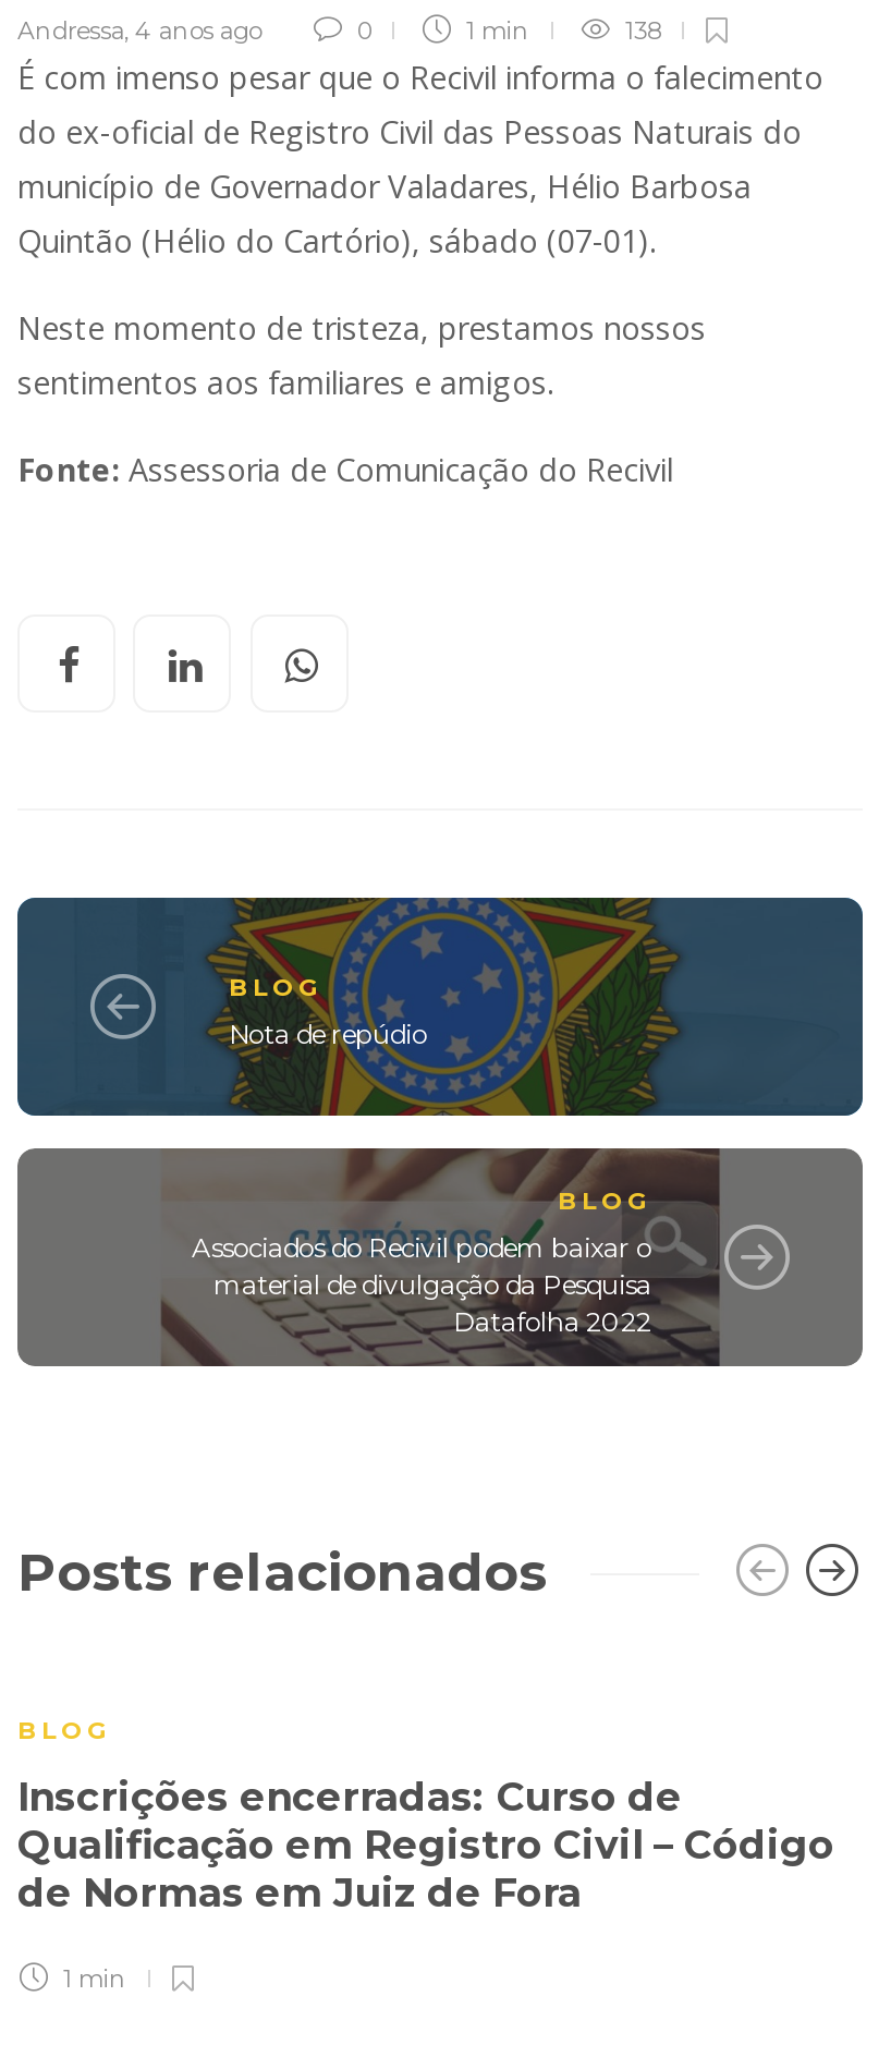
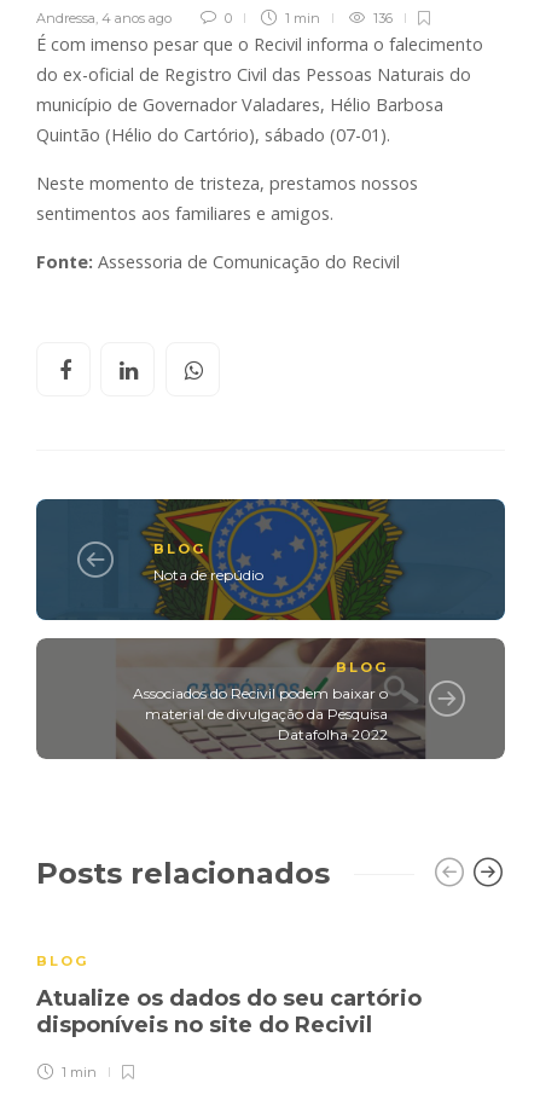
- 138
+ 136

- Inscrições encerradas: Curso de
- Qualificação em Registro Civil – Código
- de Normas em Juiz de Fora
+ Atualize os dados do seu cartório
+ disponíveis no site do Recivil
